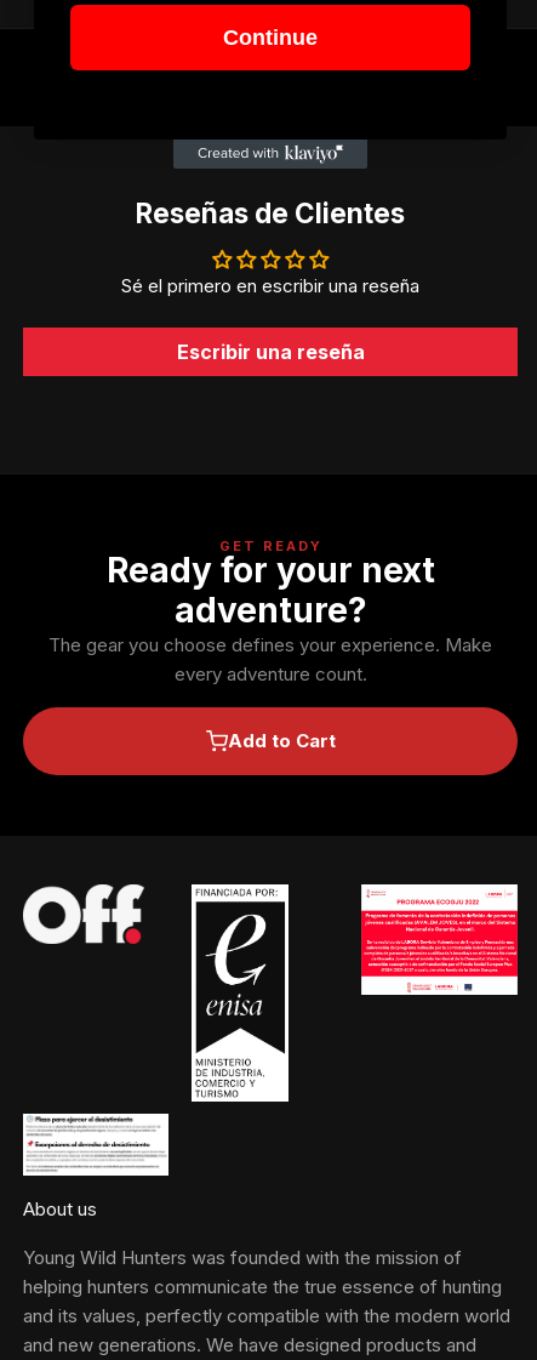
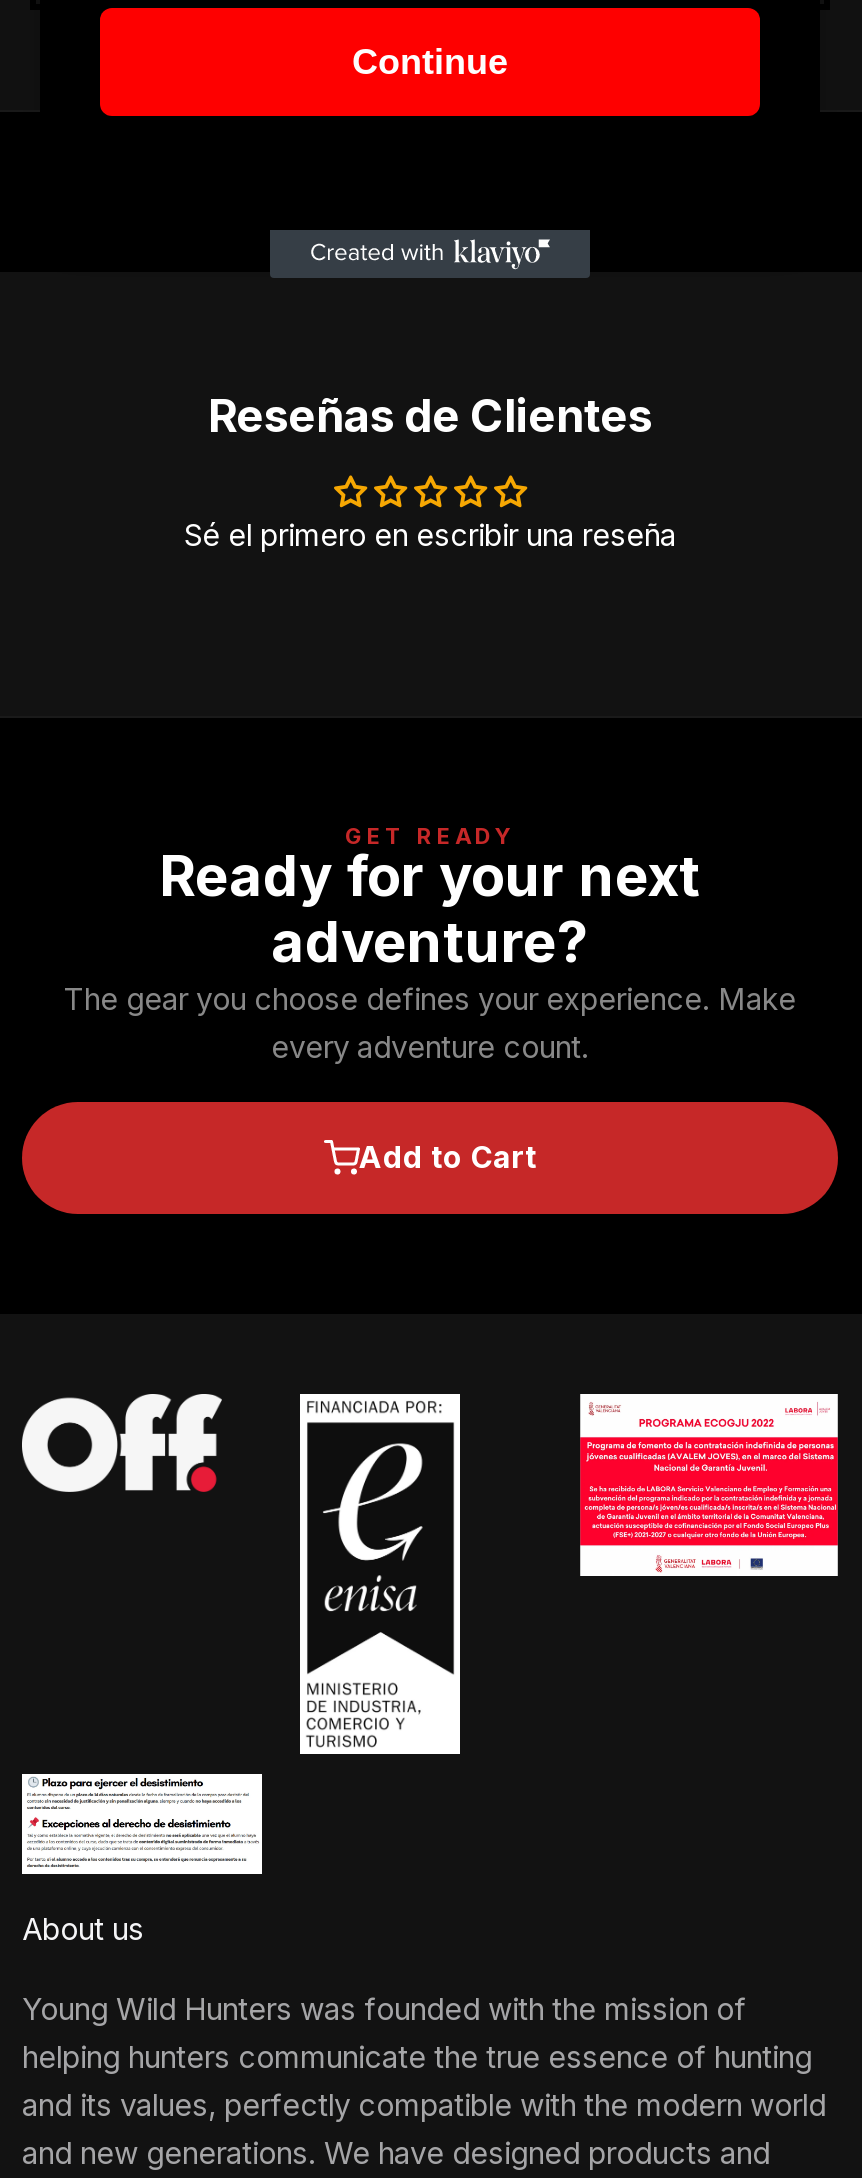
moved down: Reseñas de Clientes | Sé el primero en escribir una reseña

- Escribir una reseña
